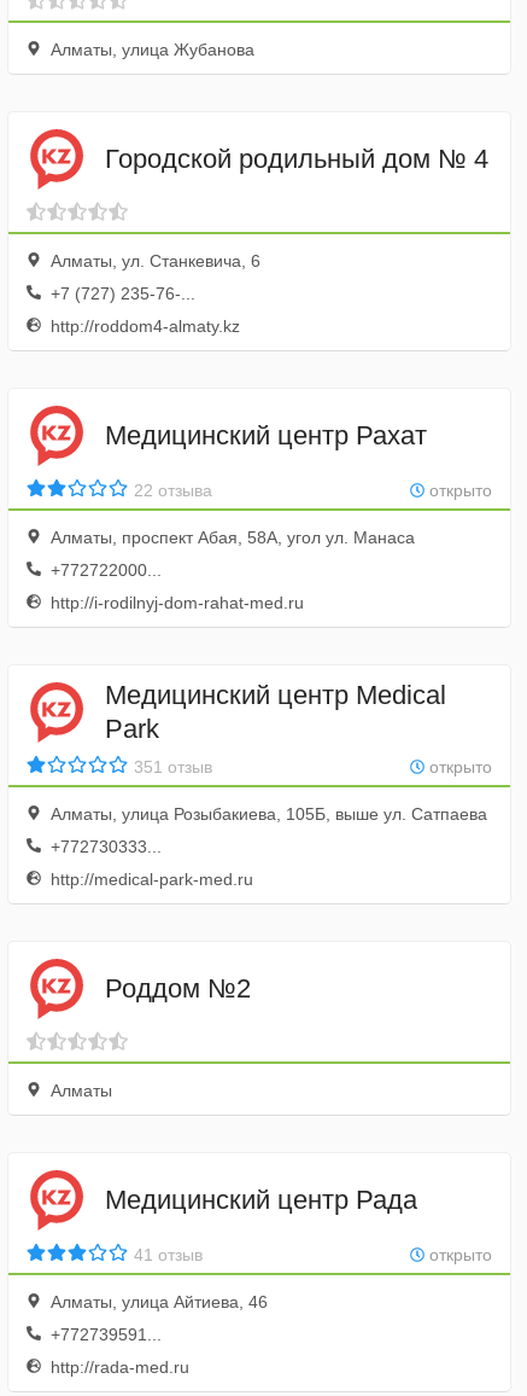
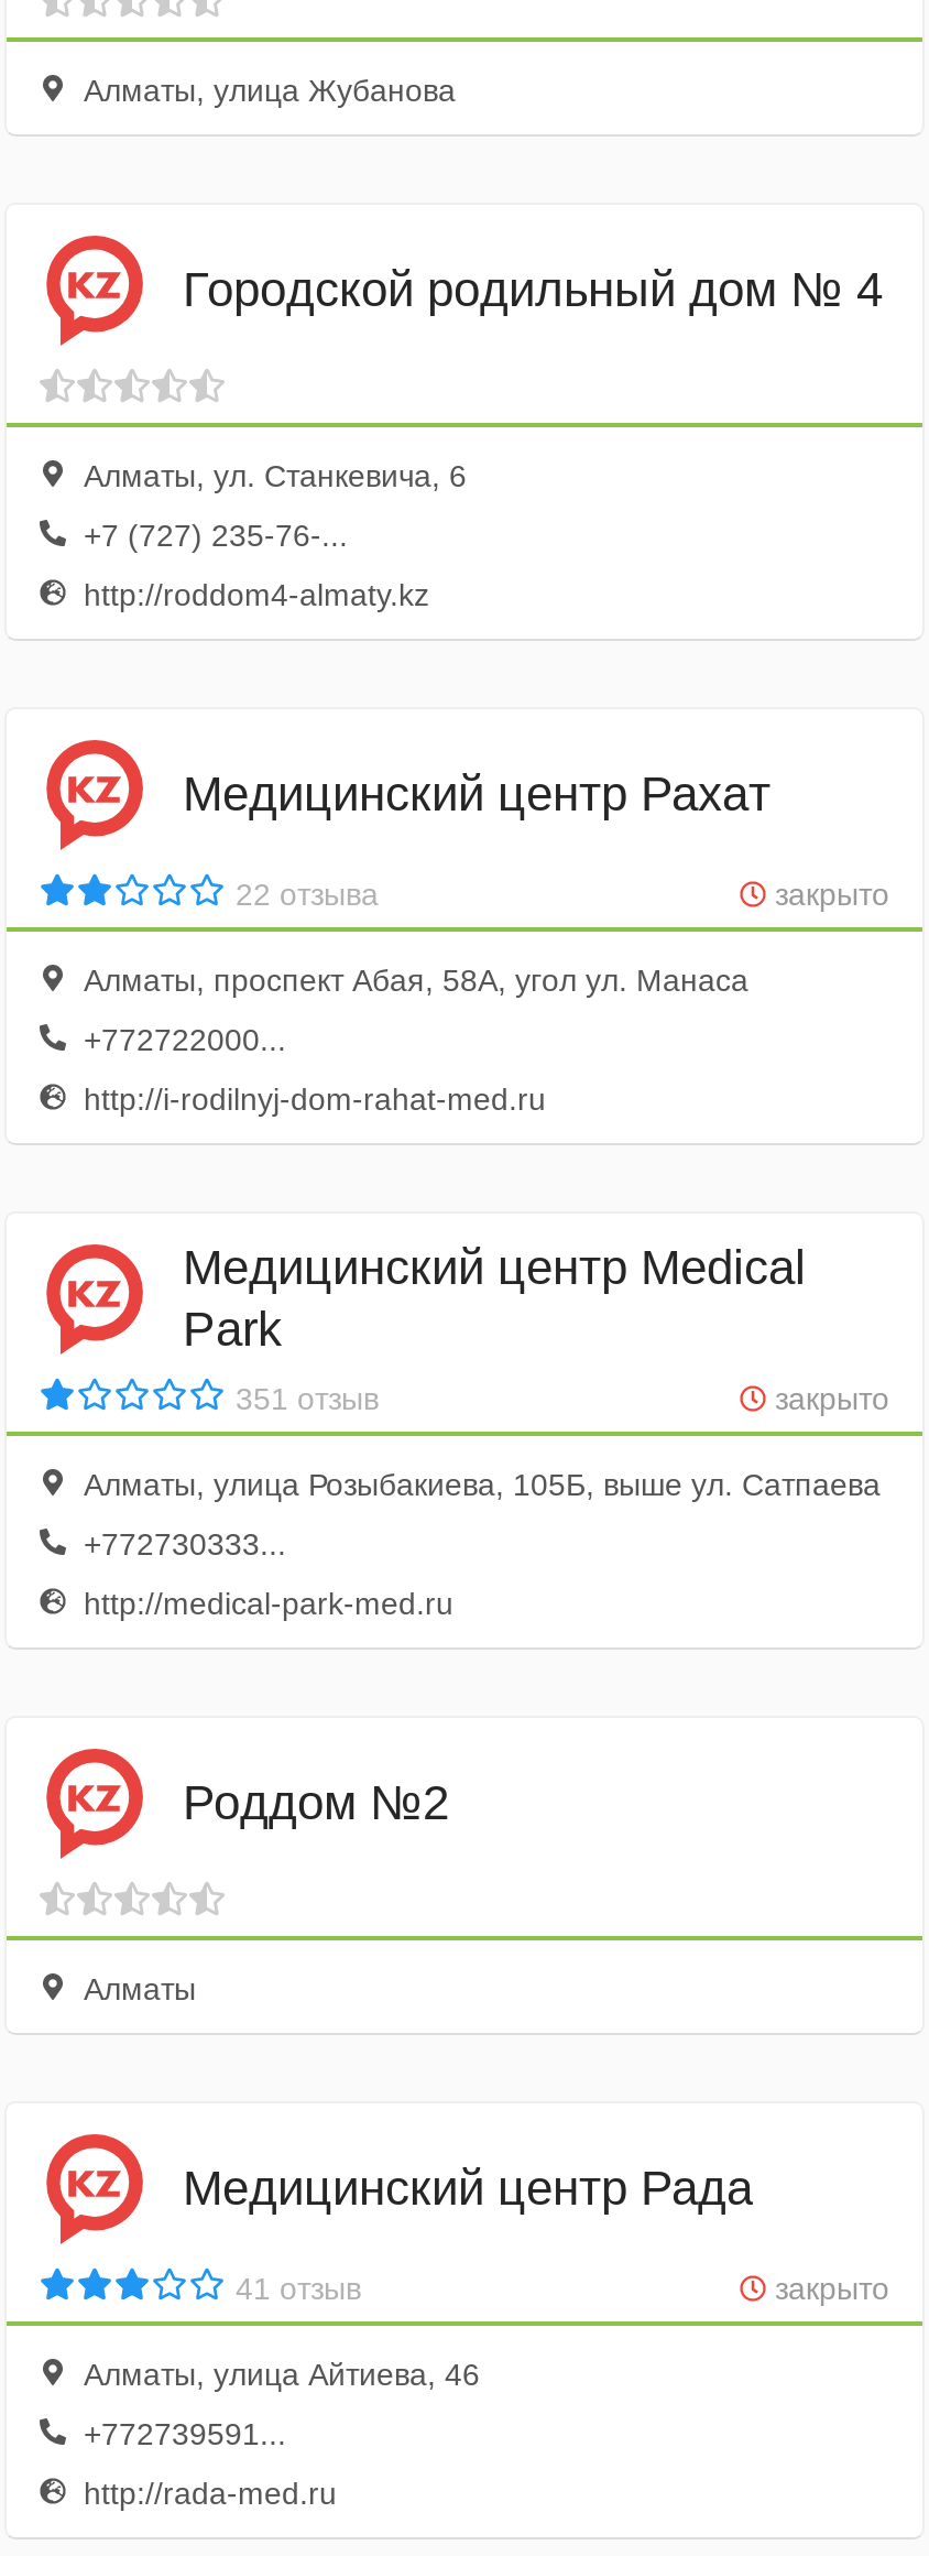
- открыто
+ закрыто

- открыто
+ закрыто

- открыто
+ закрыто
